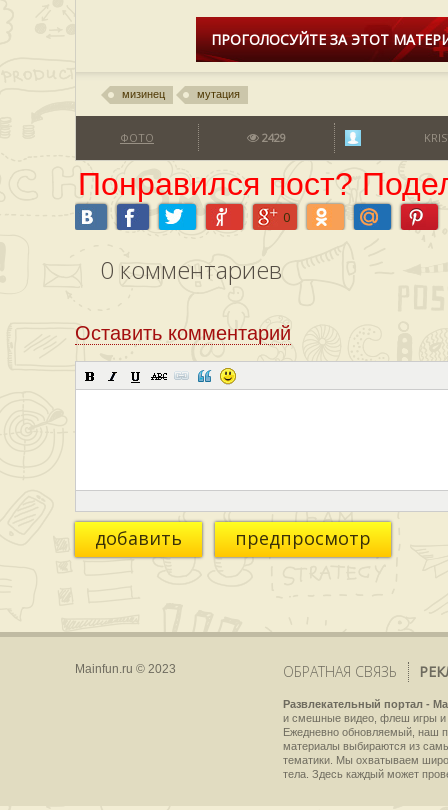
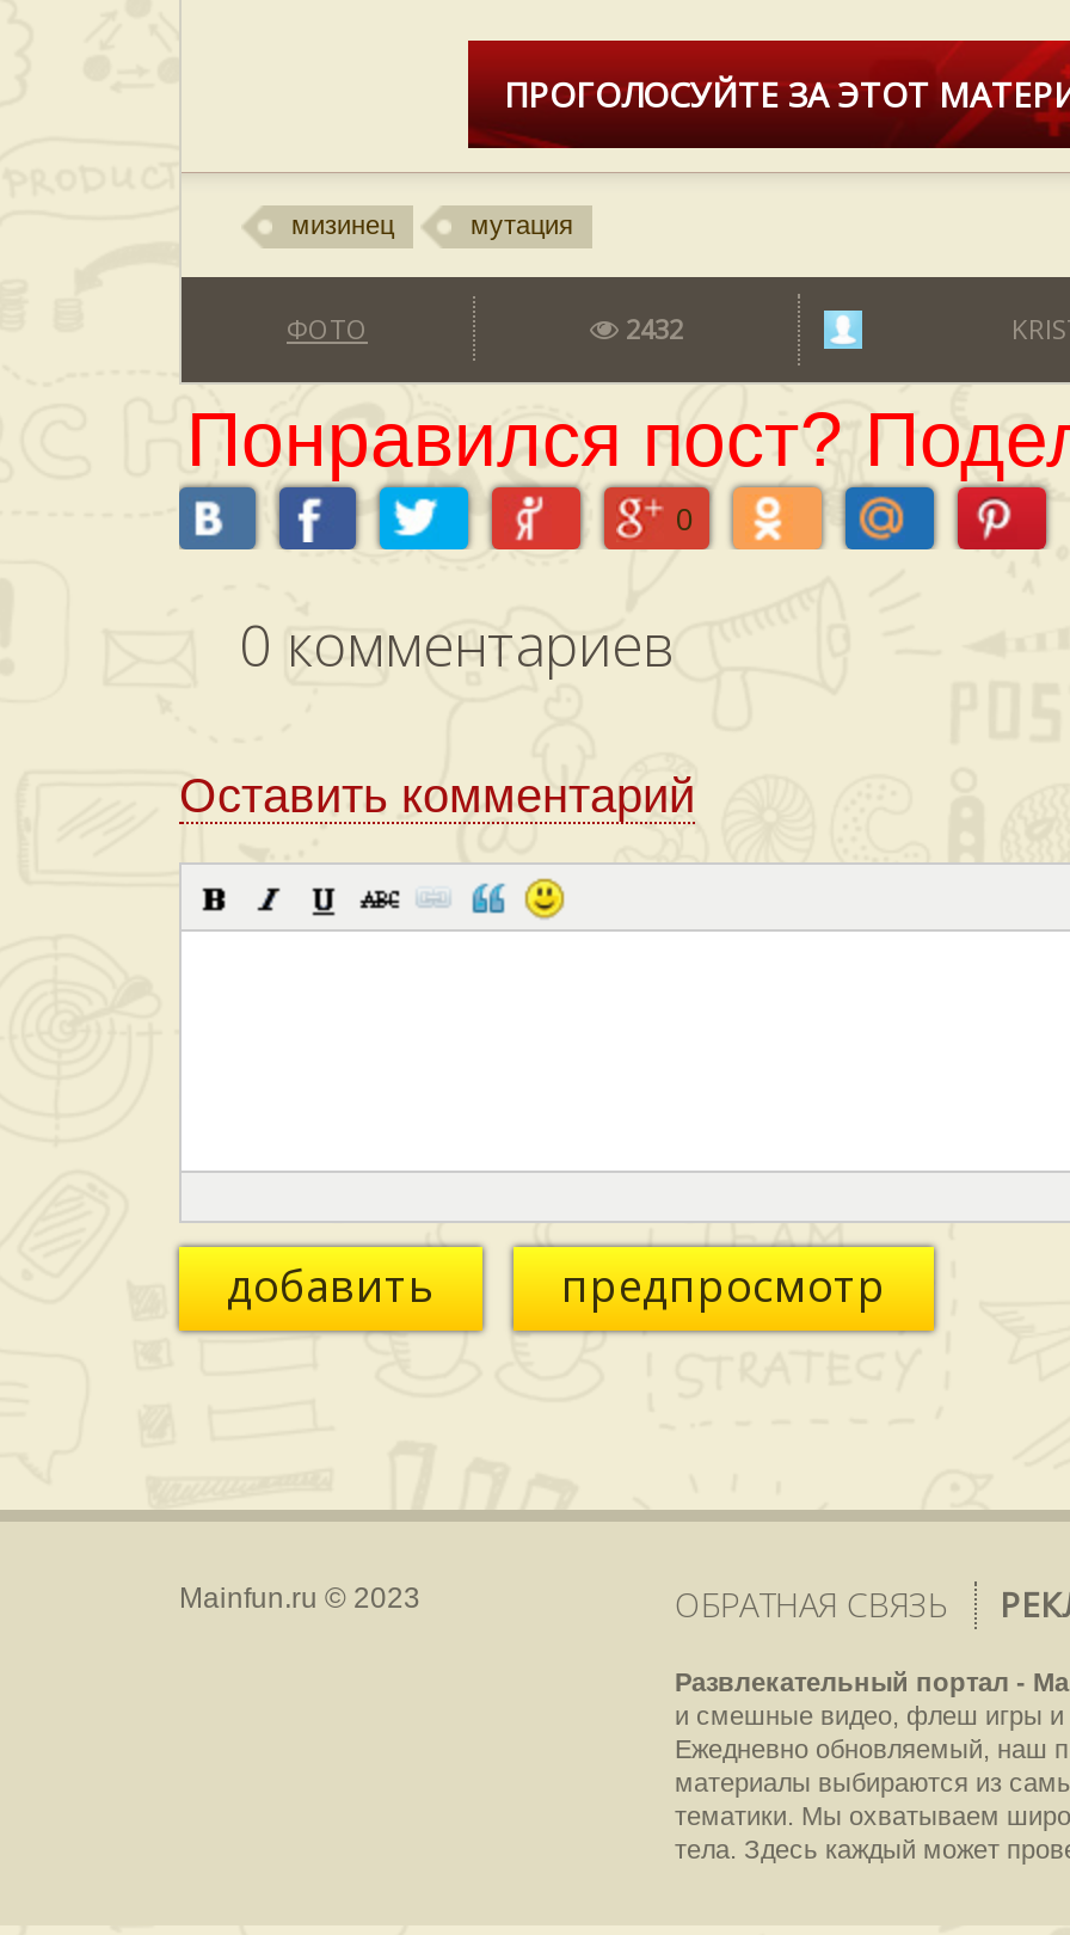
- 2429
+ 2432
